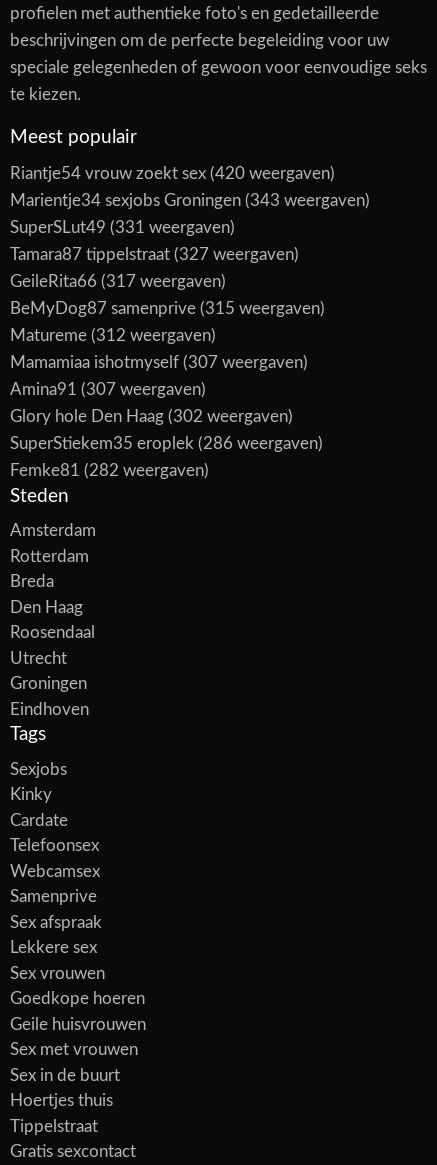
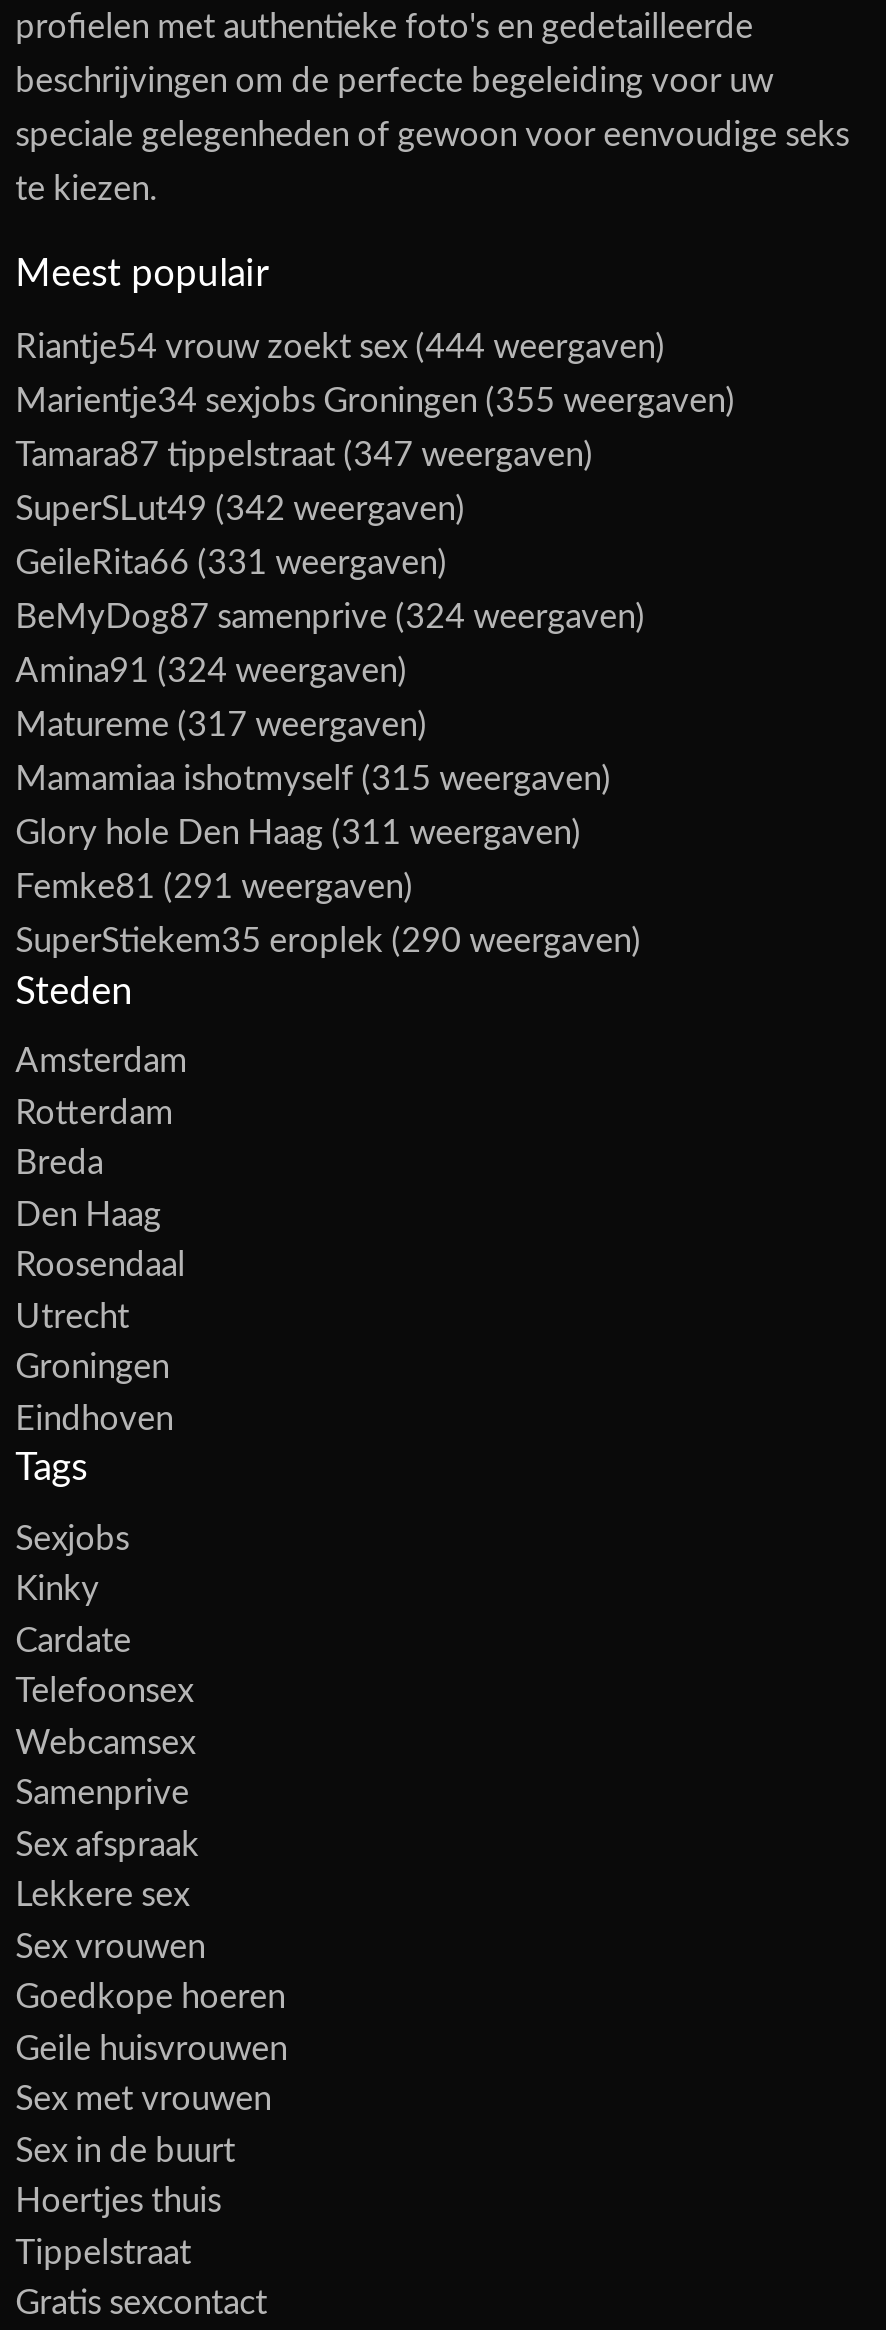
- Riantje54 vrouw zoekt sex (420 weergaven)
+ Riantje54 vrouw zoekt sex (444 weergaven)

- Marientje34 sexjobs Groningen (343 weergaven)
+ Marientje34 sexjobs Groningen (355 weergaven)

- SuperSLut49 (331 weergaven)
+ Tamara87 tippelstraat (347 weergaven)

- Tamara87 tippelstraat (327 weergaven)
+ SuperSLut49 (342 weergaven)

- GeileRita66 (317 weergaven)
+ GeileRita66 (331 weergaven)

- BeMyDog87 samenprive (315 weergaven)
+ BeMyDog87 samenprive (324 weergaven)

- Matureme (312 weergaven)
+ Amina91 (324 weergaven)

- Mamamiaa ishotmyself (307 weergaven)
+ Matureme (317 weergaven)

- Amina91 (307 weergaven)
+ Mamamiaa ishotmyself (315 weergaven)

- Glory hole Den Haag (302 weergaven)
+ Glory hole Den Haag (311 weergaven)

- SuperStiekem35 eroplek (286 weergaven)
+ Femke81 (291 weergaven)

- Femke81 (282 weergaven)
+ SuperStiekem35 eroplek (290 weergaven)
